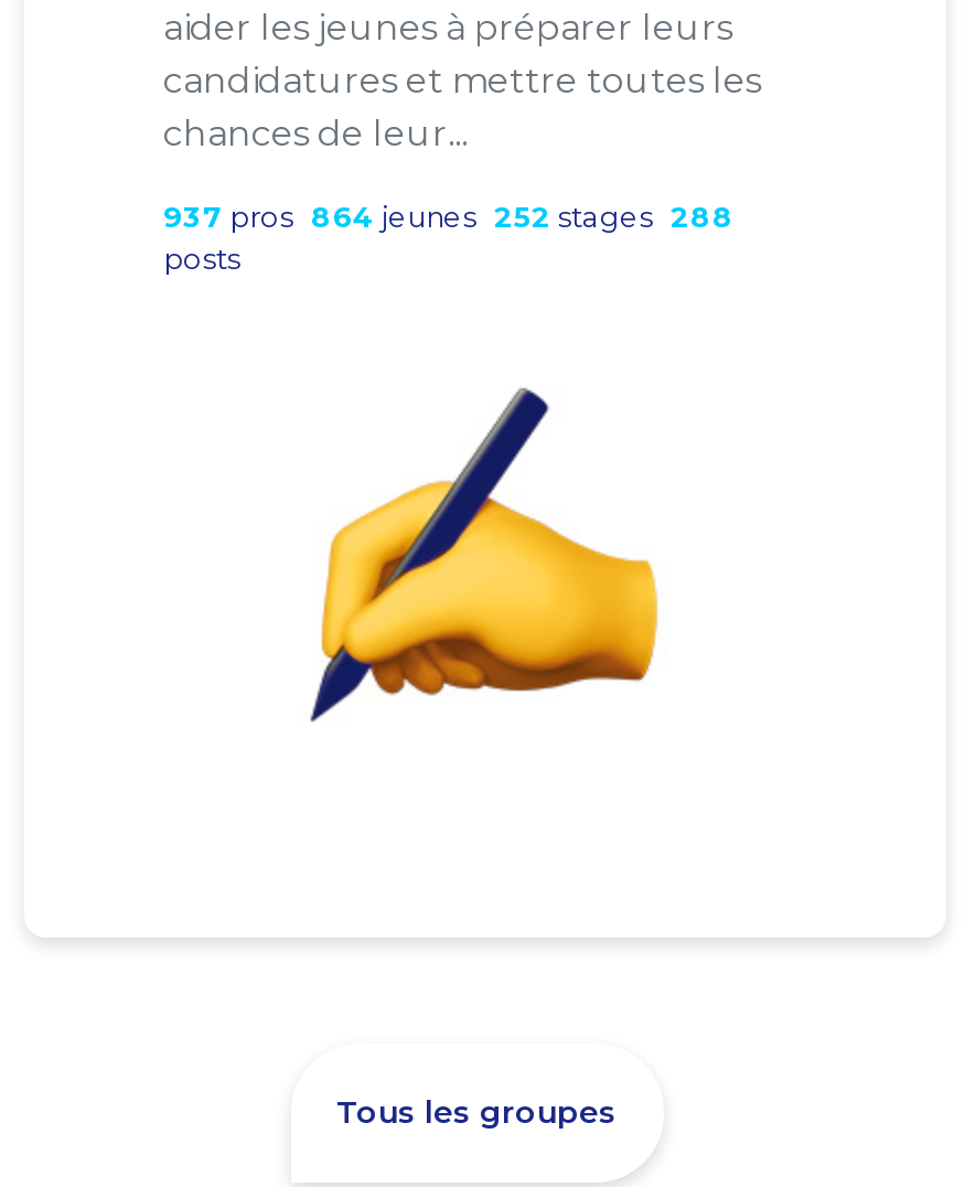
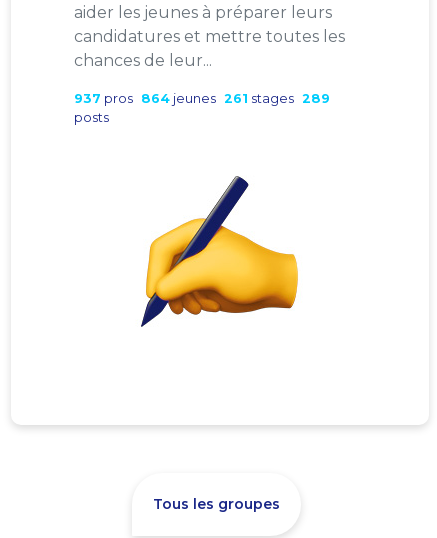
- 937 pros 864 jeunes 252 stages 288
+ 937 pros 864 jeunes 261 stages 289
